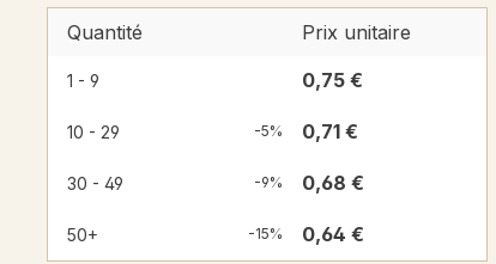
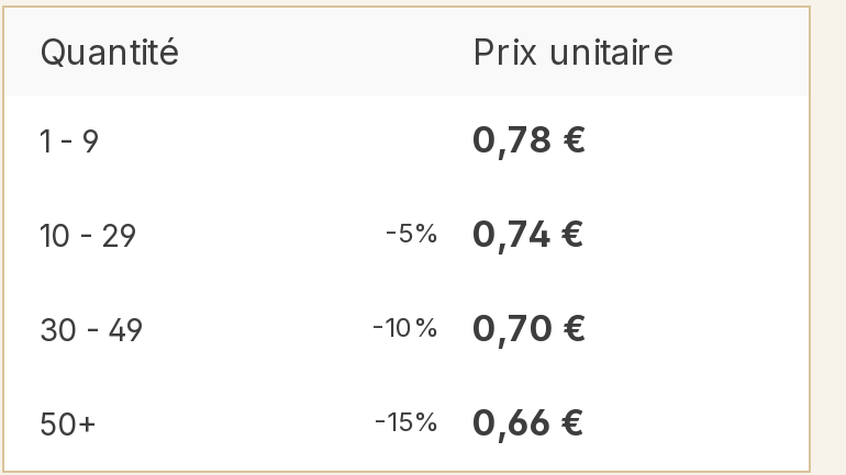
- 0,75 €
+ 0,78 €

- -5% 0,71 €
+ -5% 0,74 €

- -9%
+ -10%

- 0,68 €
+ 0,70 €

- -15% 0,64 €
+ -15% 0,66 €
